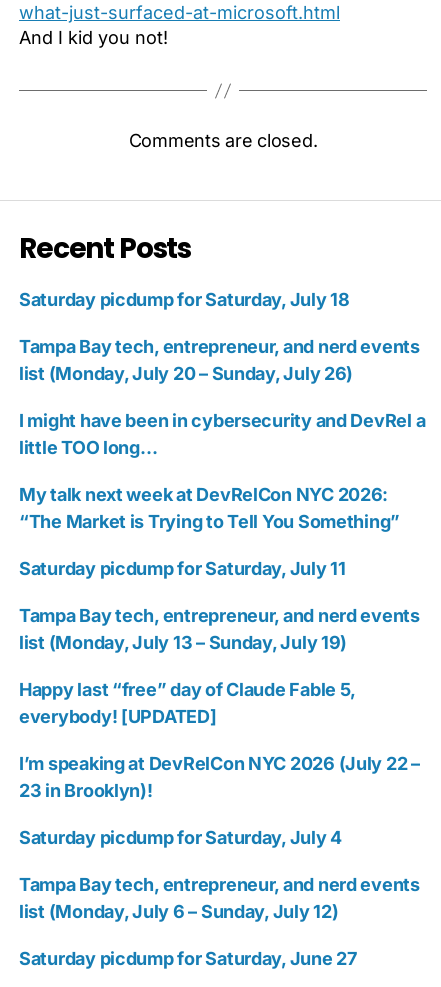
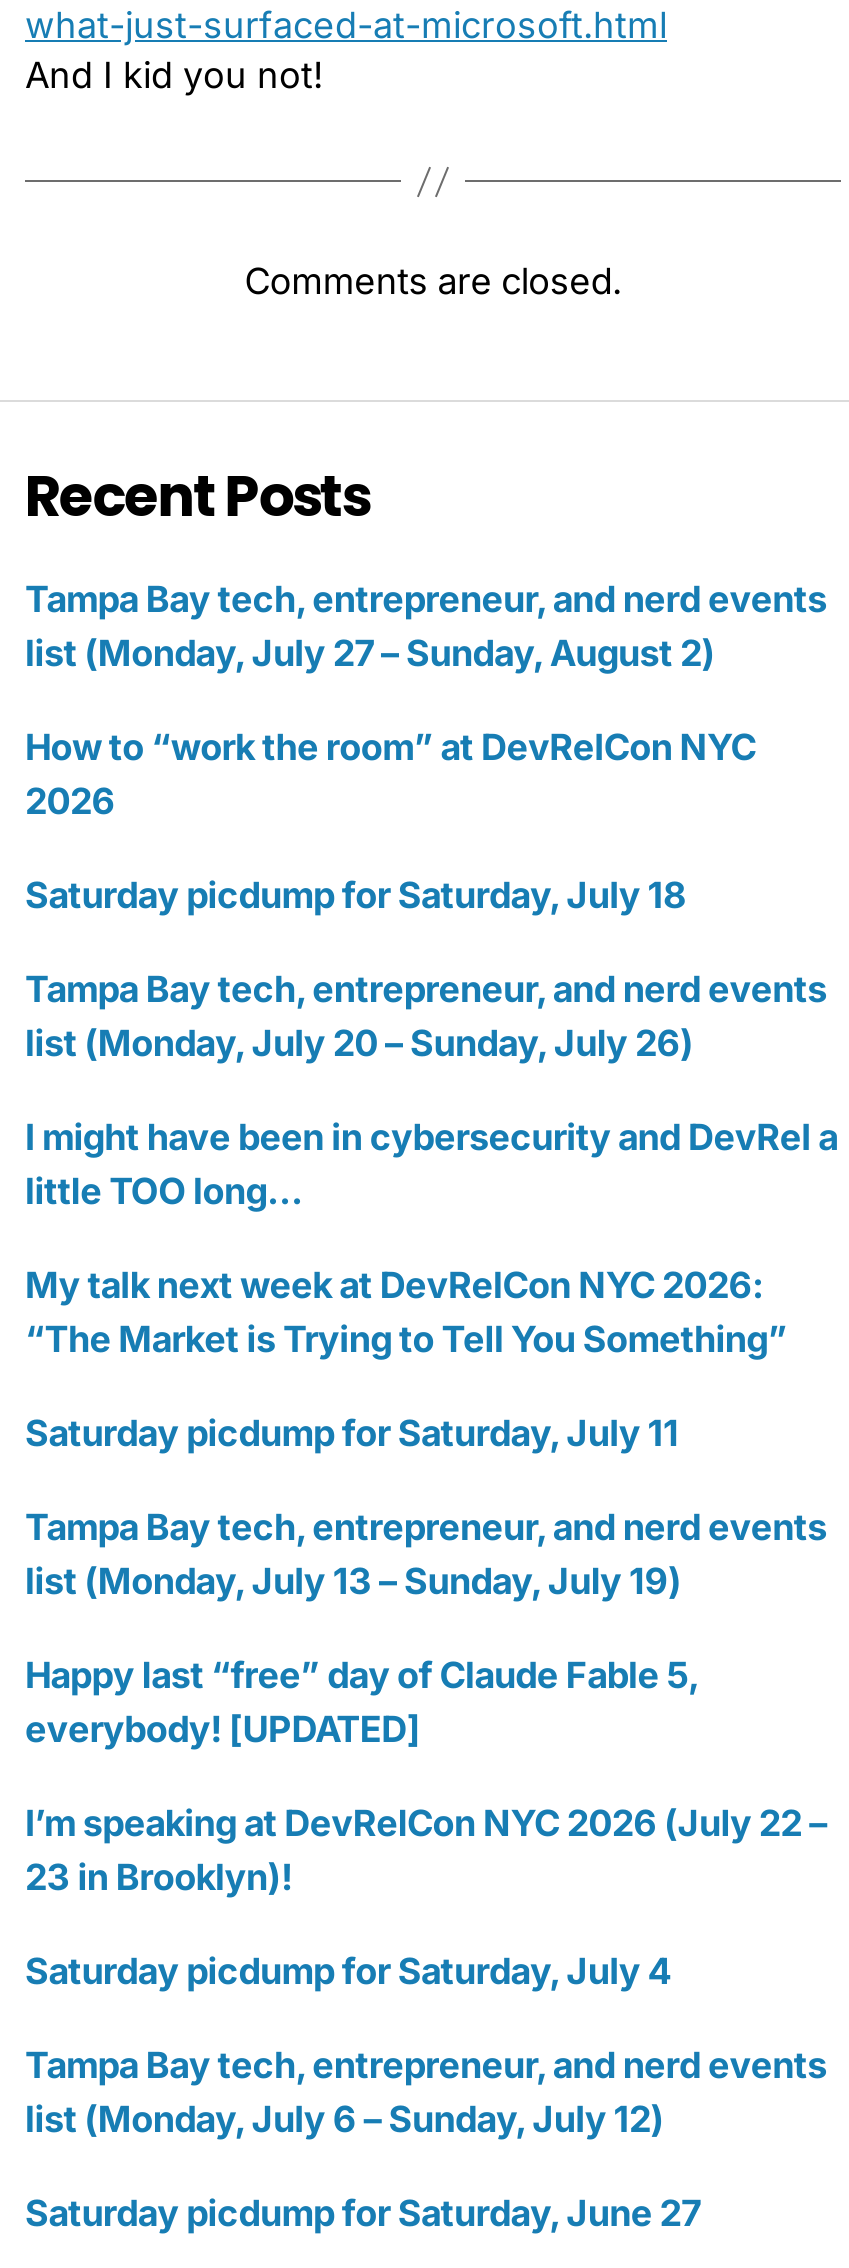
+ Tampa Bay tech, entrepreneur, and nerd events
+ list (Monday, July 27 – Sunday, August 2)
+ How to “work the room” at DevRelCon NYC
+ 2026
